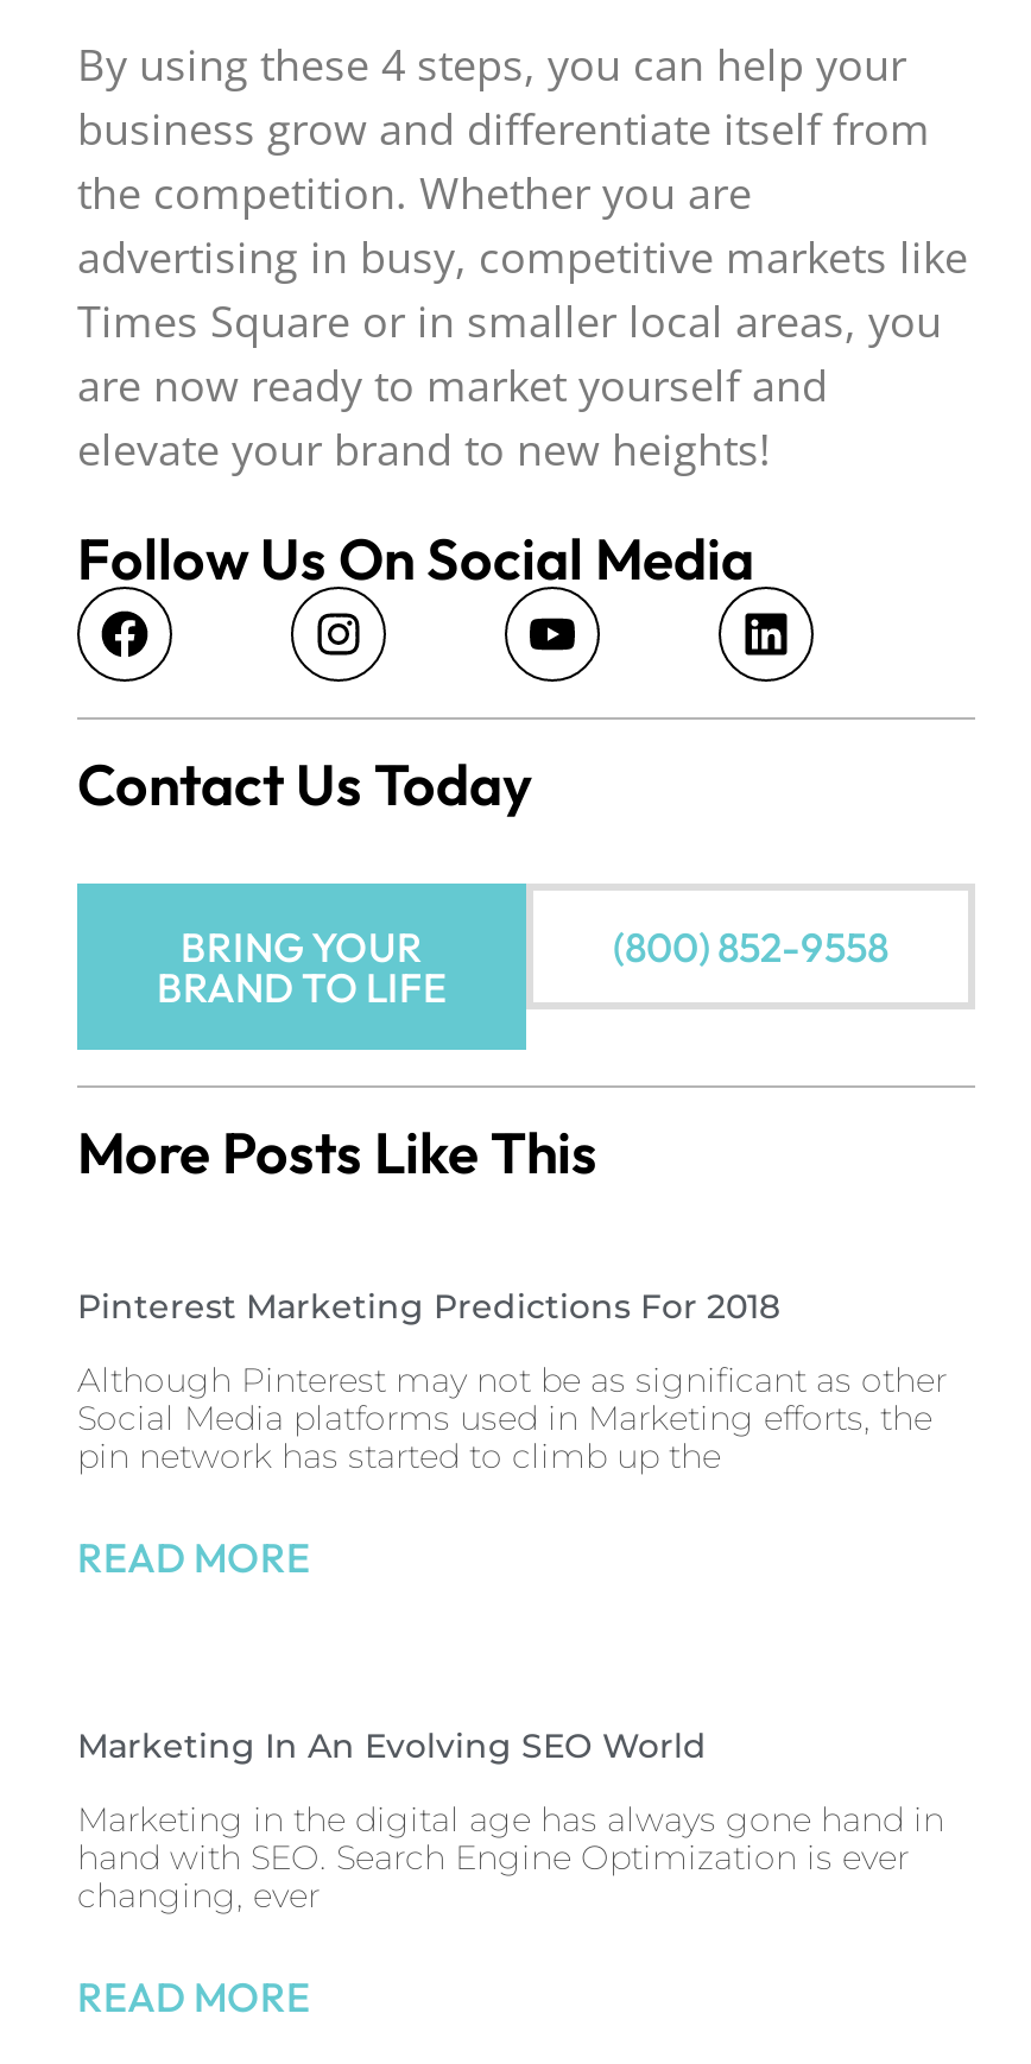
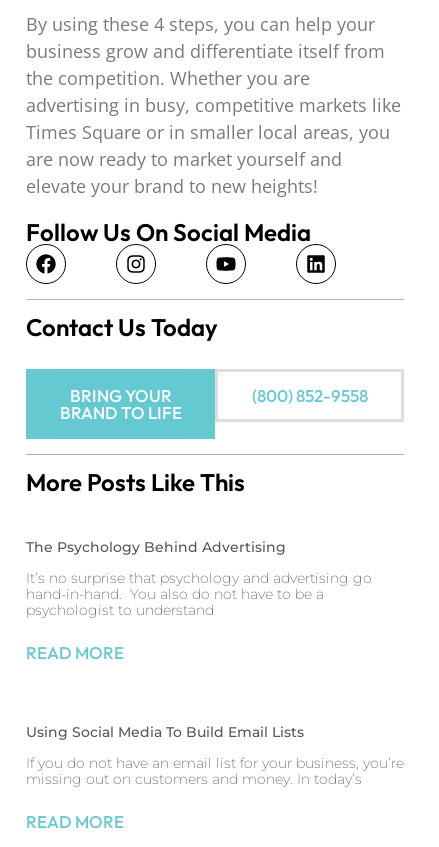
- Pinterest Marketing Predictions For 2018
+ The Psychology Behind Advertising

- Although Pinterest may not be as significant as other
- Social Media platforms used in Marketing efforts, the
- pin network has started to climb up the
+ It’s no surprise that psychology and advertising go
+ hand-in-hand. You also do not have to be a
+ psychologist to understand

- Marketing In An Evolving SEO World
+ Using Social Media To Build Email Lists

- Marketing in the digital age has always gone hand in
- hand with SEO. Search Engine Optimization is ever
- changing, ever
+ If you do not have an email list for your business, you’re
+ missing out on customers and money. In today’s
